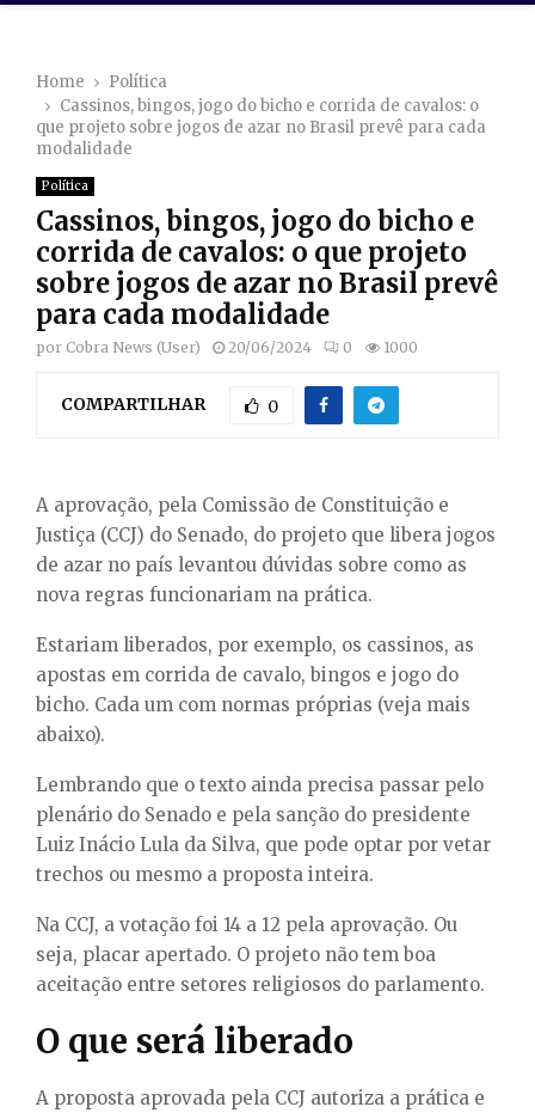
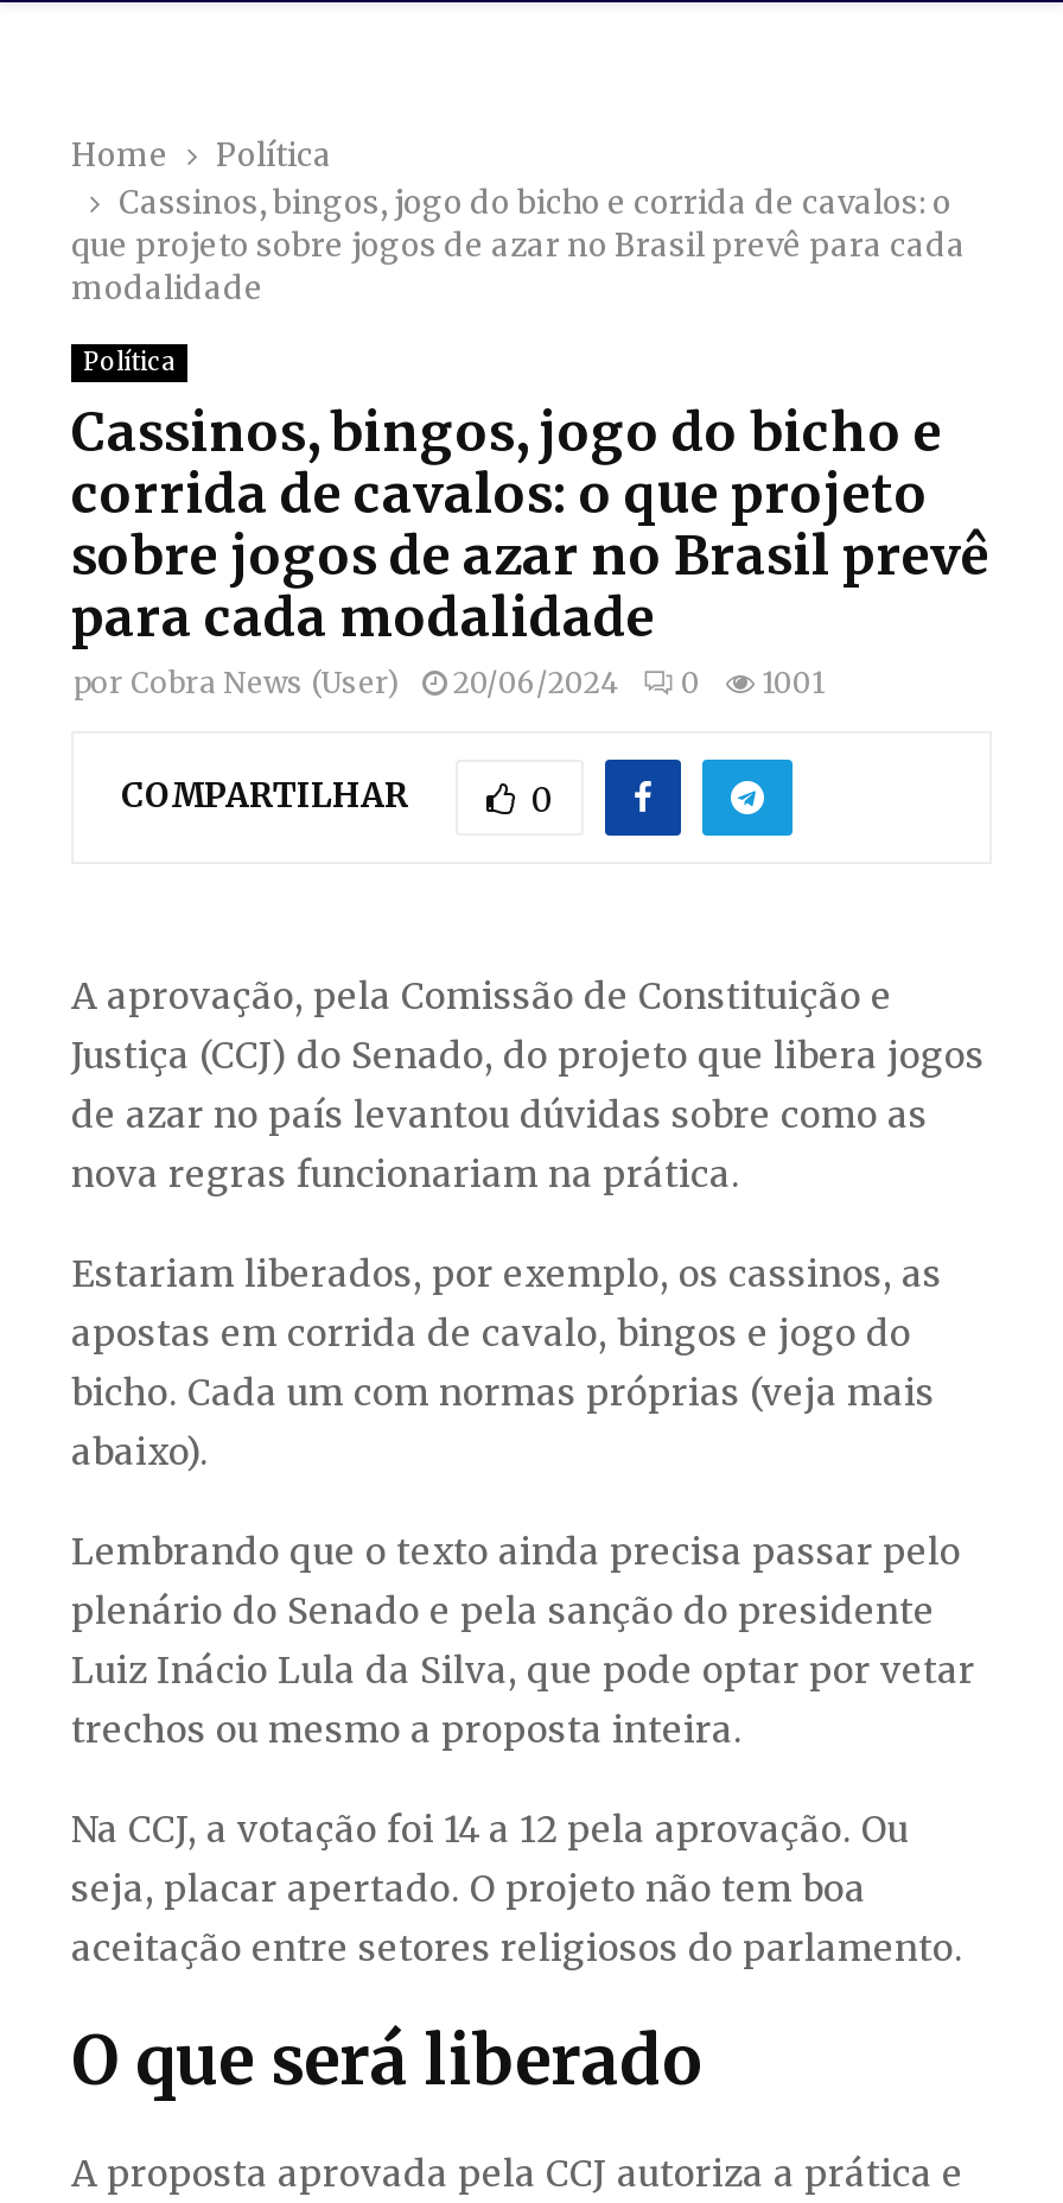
- 1000
+ 1001
